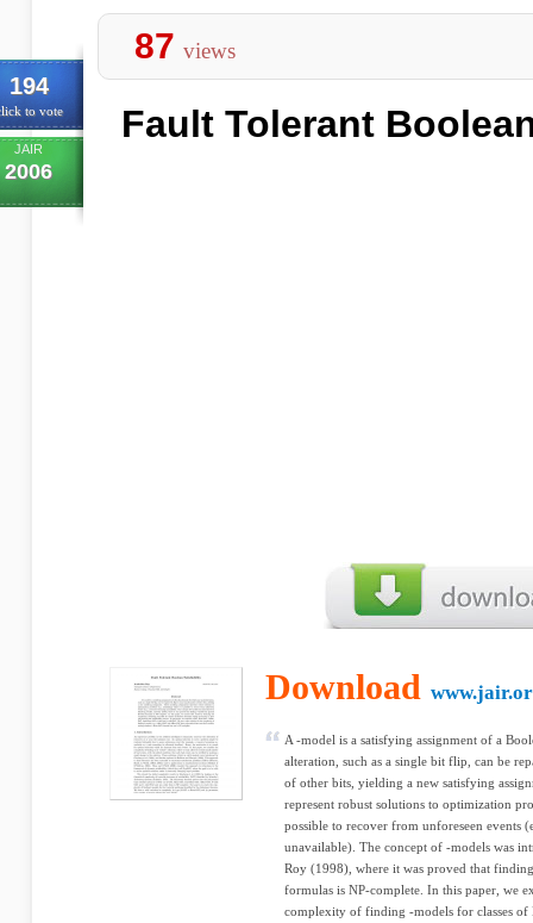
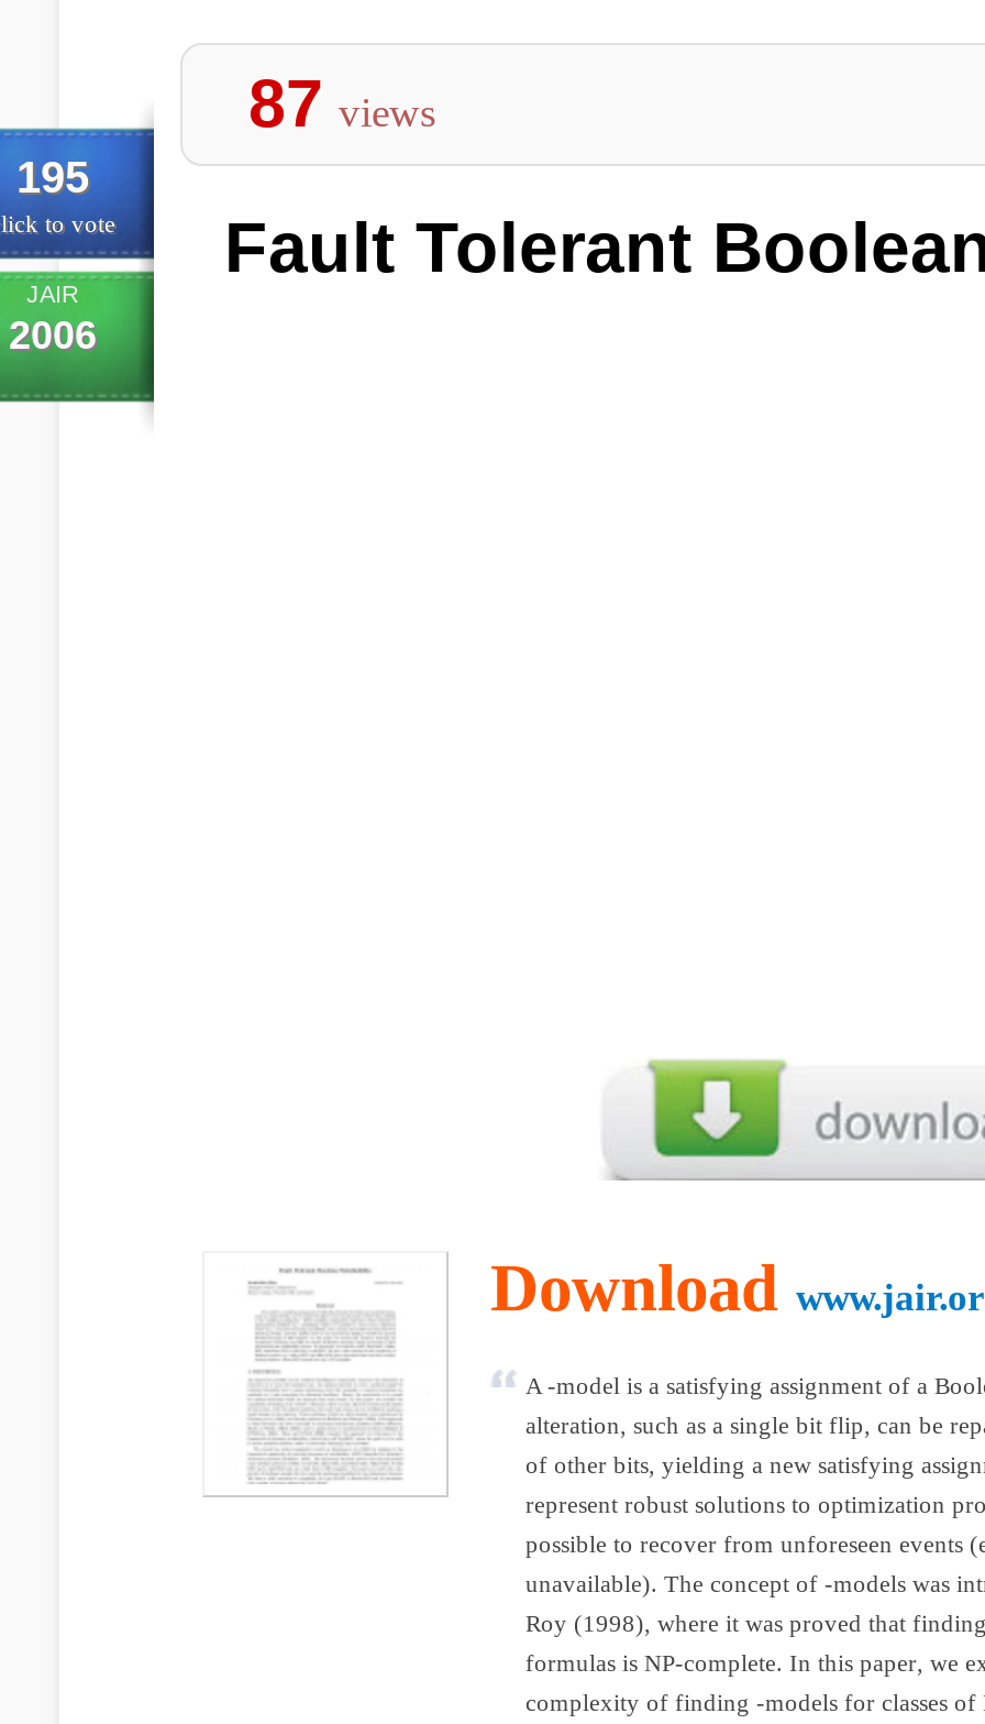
- 194
+ 195
